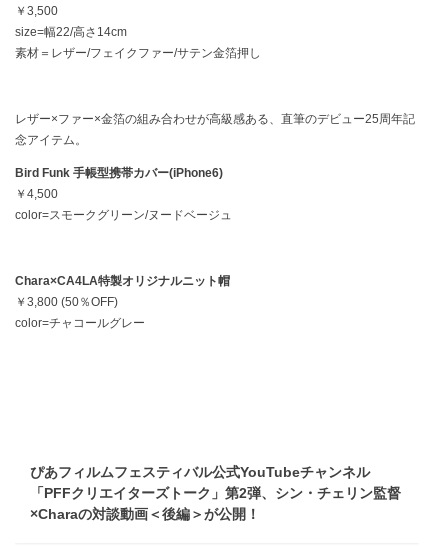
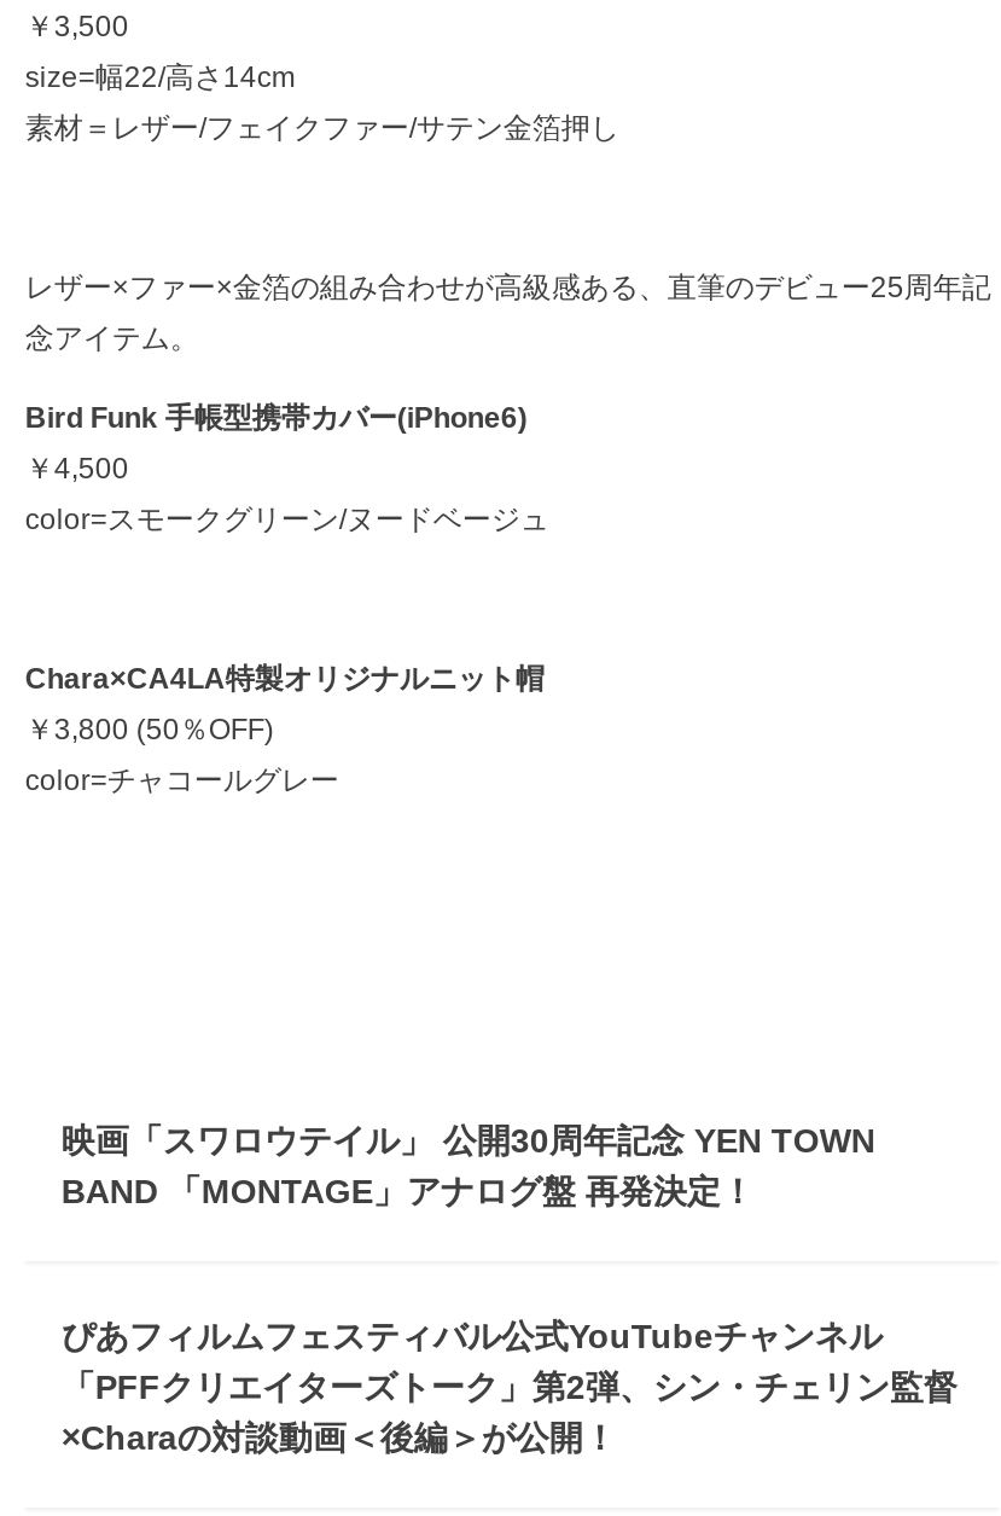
+ 映画「スワロウテイル」 公開30周年記念 YEN TOWN
+ BAND 「MONTAGE」アナログ盤 再発決定！
